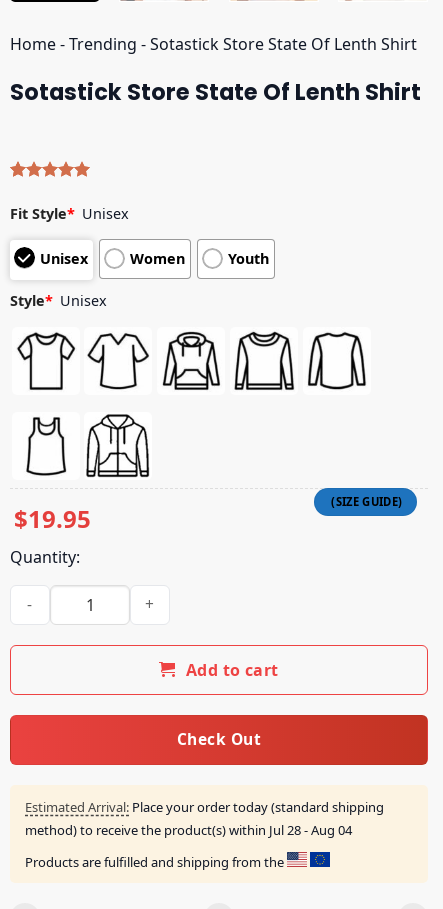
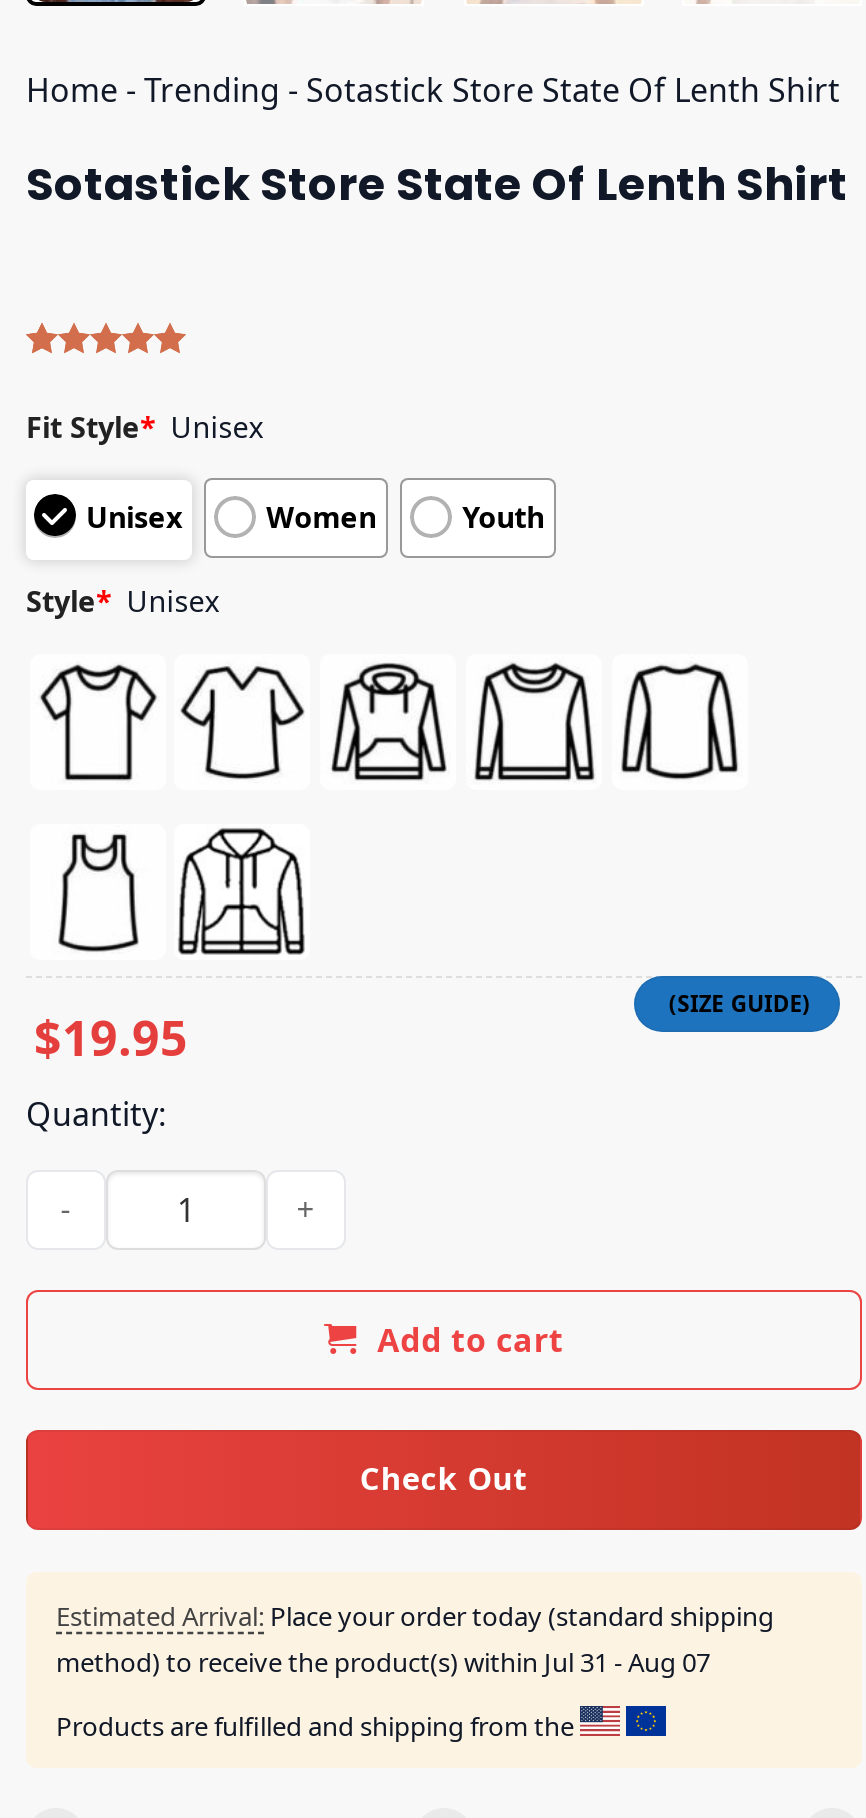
- method) to receive the product(s) within Jul 28 - Aug 04
+ method) to receive the product(s) within Jul 31 - Aug 07
